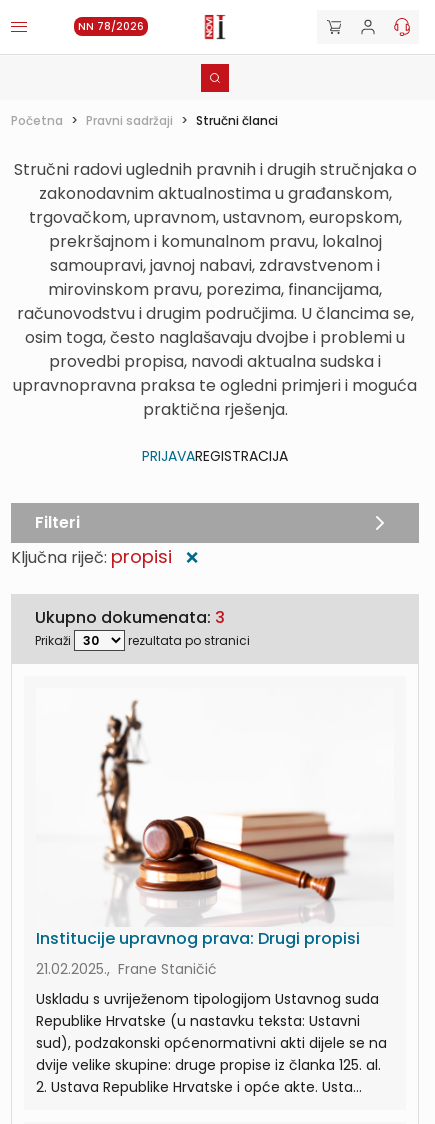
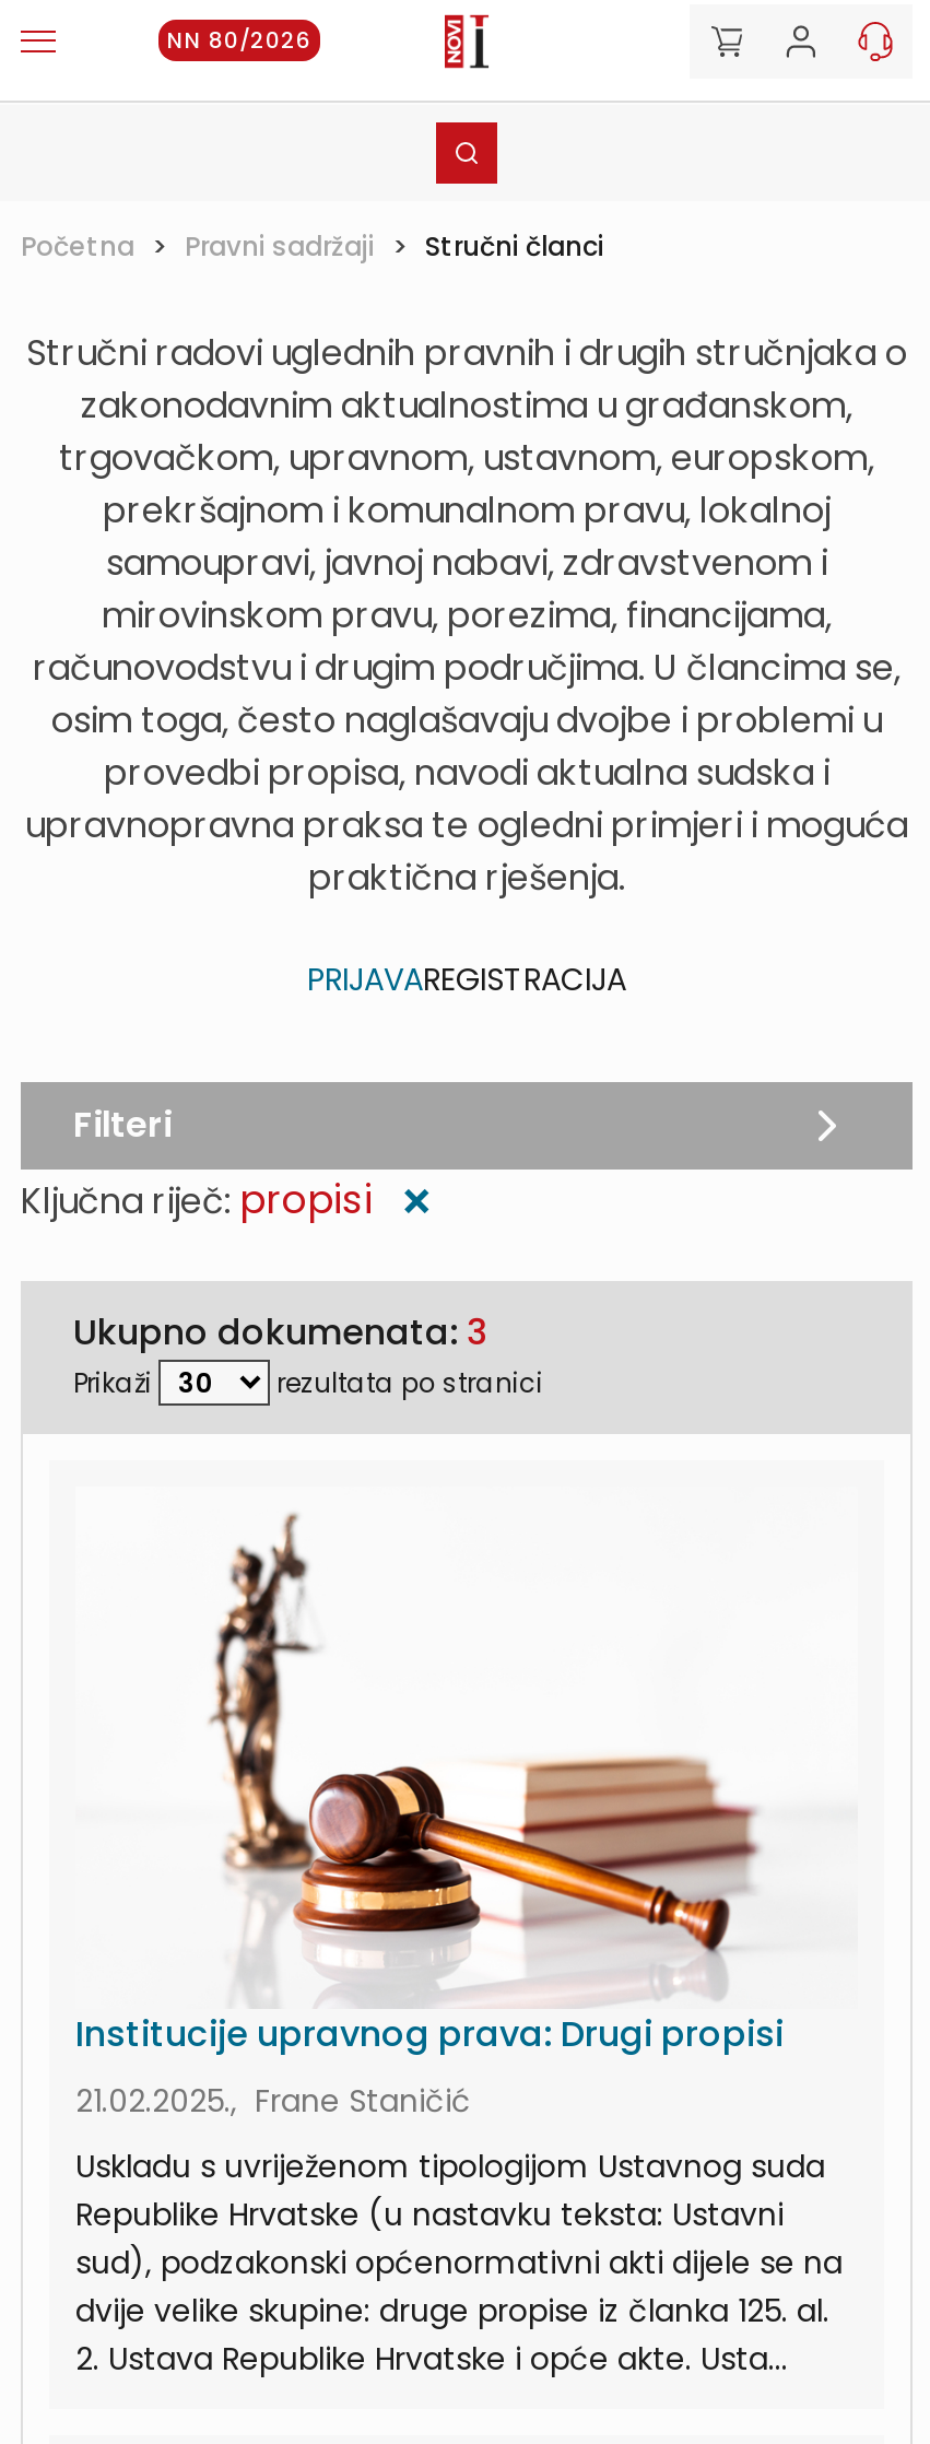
- NN 78/2026
+ NN 80/2026
